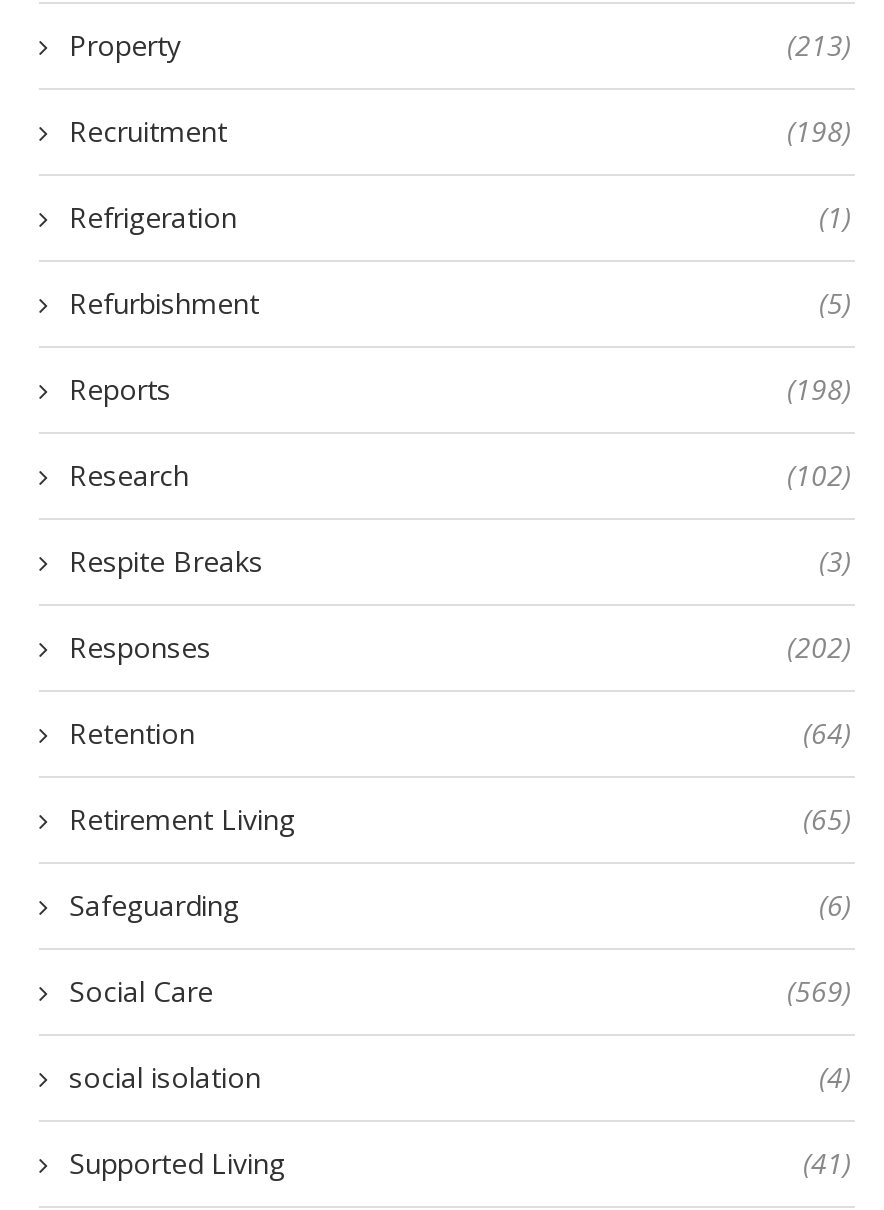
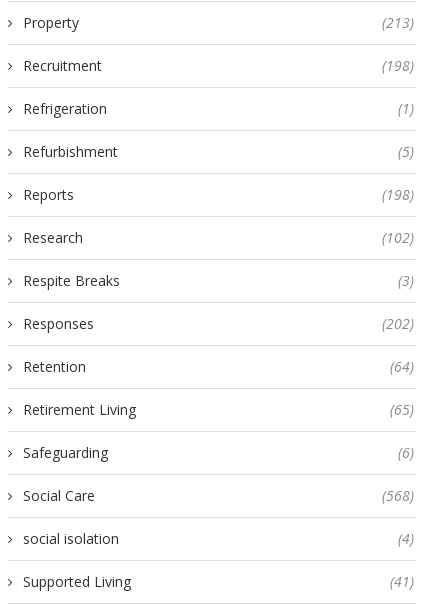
- (569)
+ (568)
